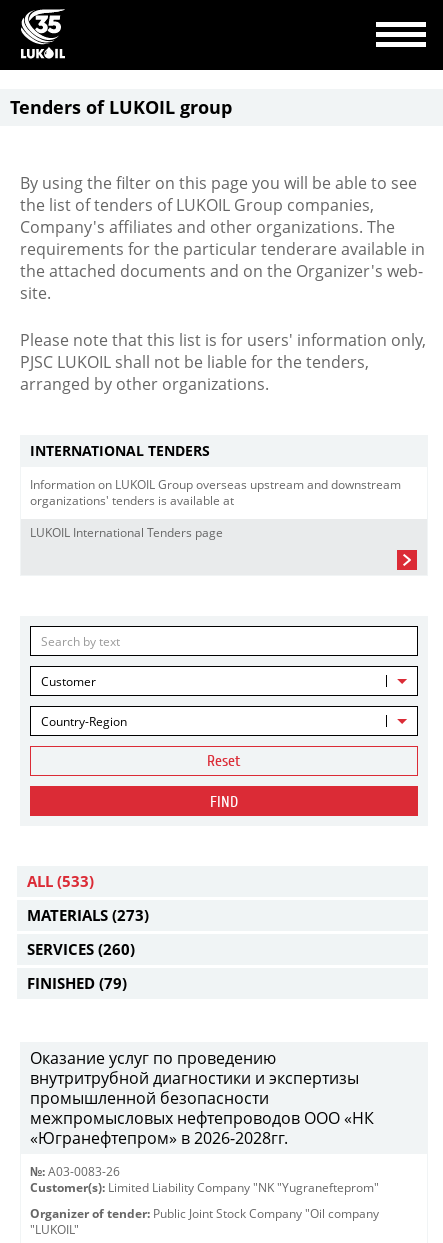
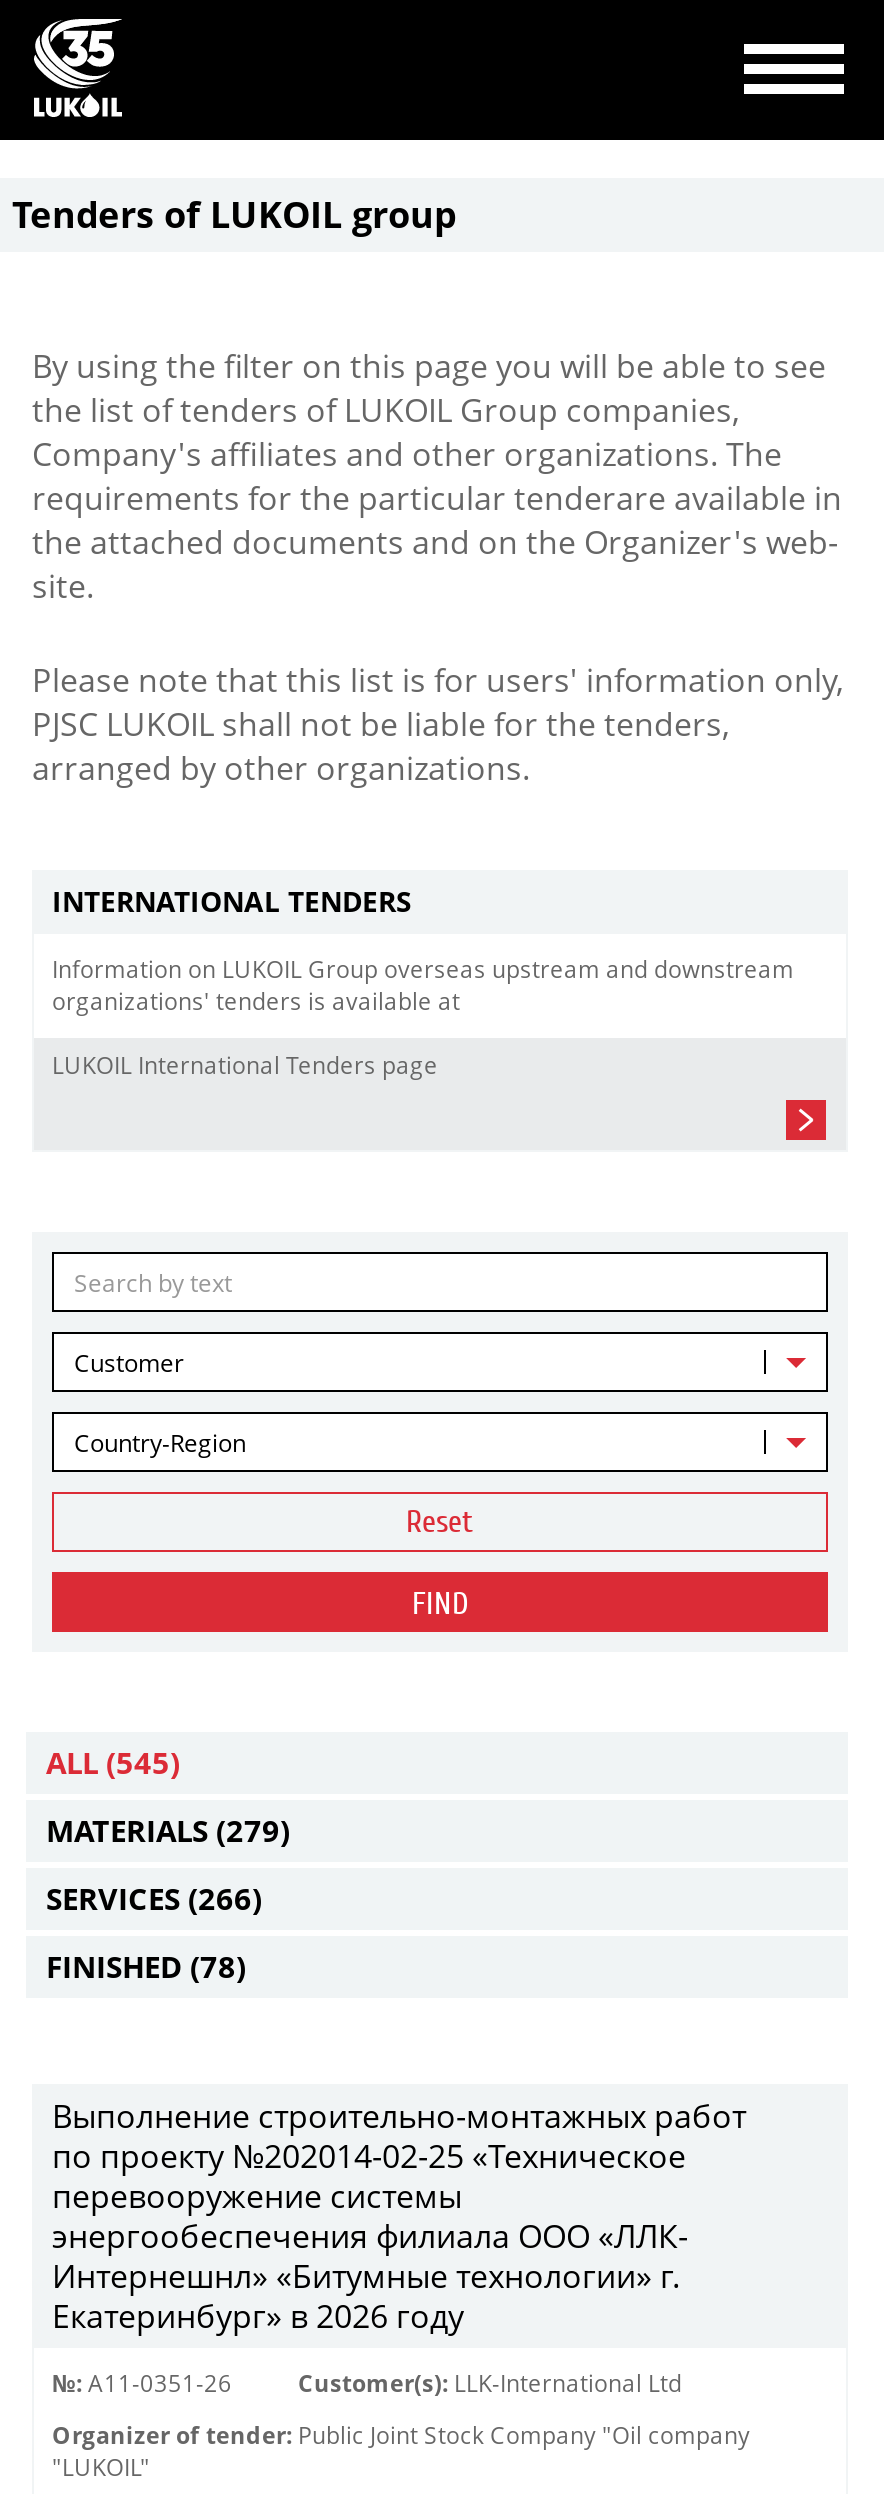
- ALL (533)
+ ALL (545)

- MATERIALS (273)
+ MATERIALS (279)

- SERVICES (260)
+ SERVICES (266)

- FINISHED (79)
+ FINISHED (78)

- Оказание услуг по проведению
- внутритрубной диагностики и экспертизы
- промышленной безопасности
- межпромысловых нефтепроводов ООО «НК
- «Югранефтепром» в 2026-2028гг.
+ Выполнение строительно-монтажных работ
+ по проекту №202014-02-25 «Техническое
+ перевооружение системы
+ энергообеспечения филиала ООО «ЛЛК-
+ Интернешнл» «Битумные технологии» г.
+ Екатеринбург» в 2026 году

- №: A03-0083-26
- Customer(s): Limited Liability Company "NK "Yugranefteprom"
+ №: A11-0351-26
+ Customer(s): LLK-International Ltd
